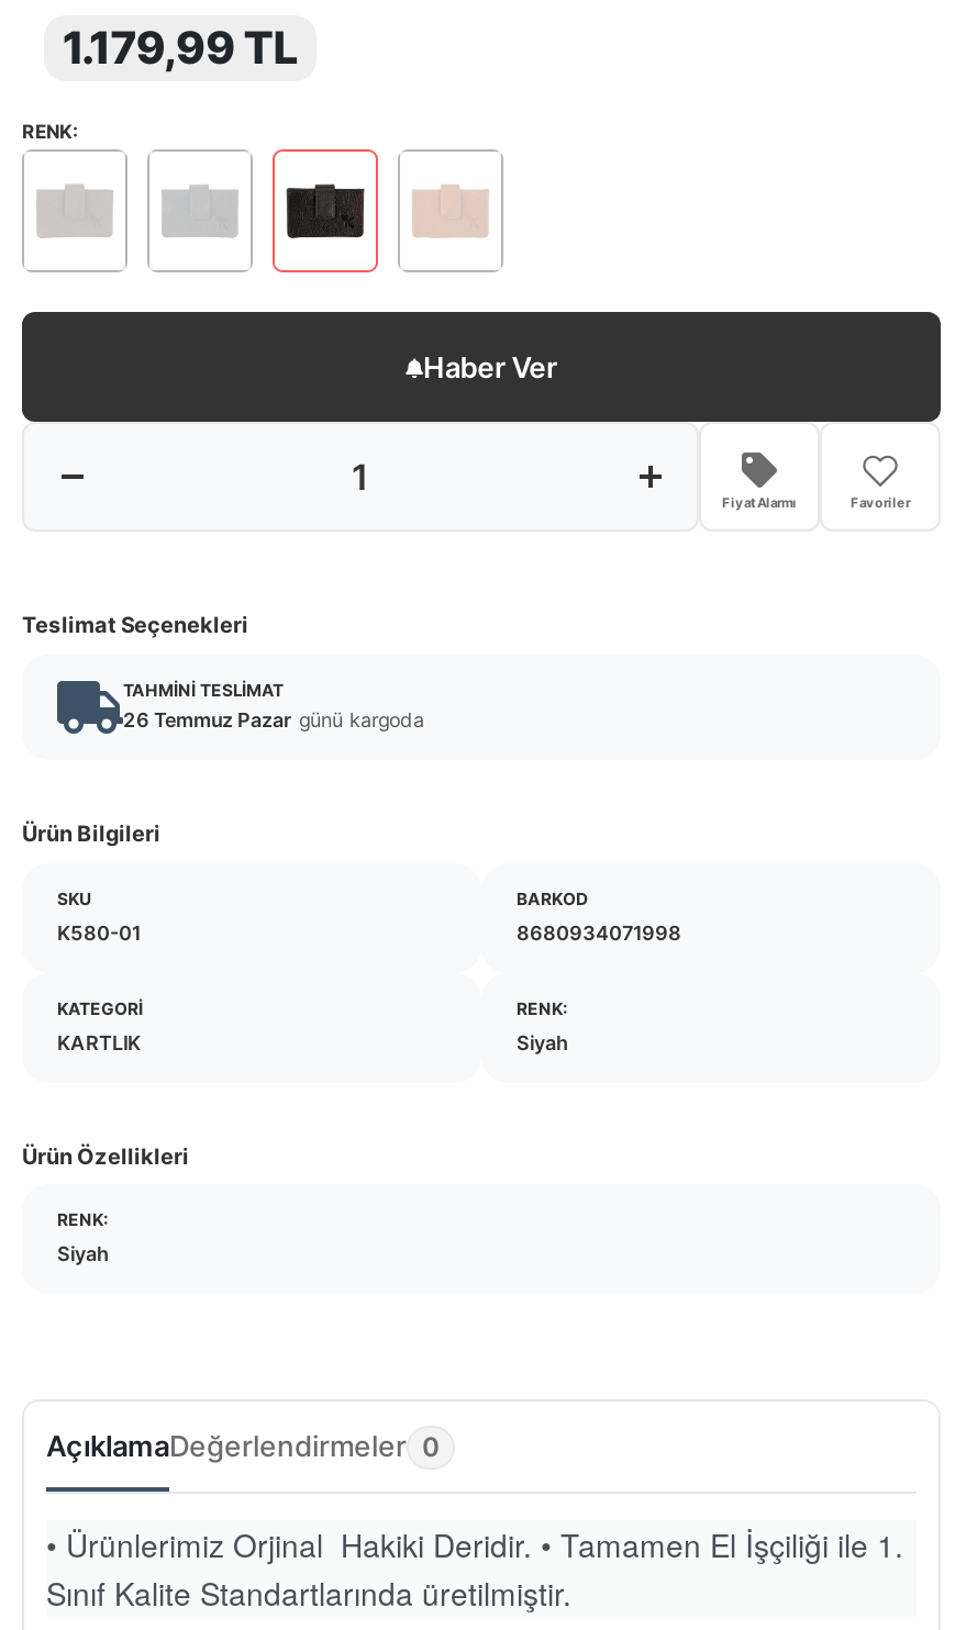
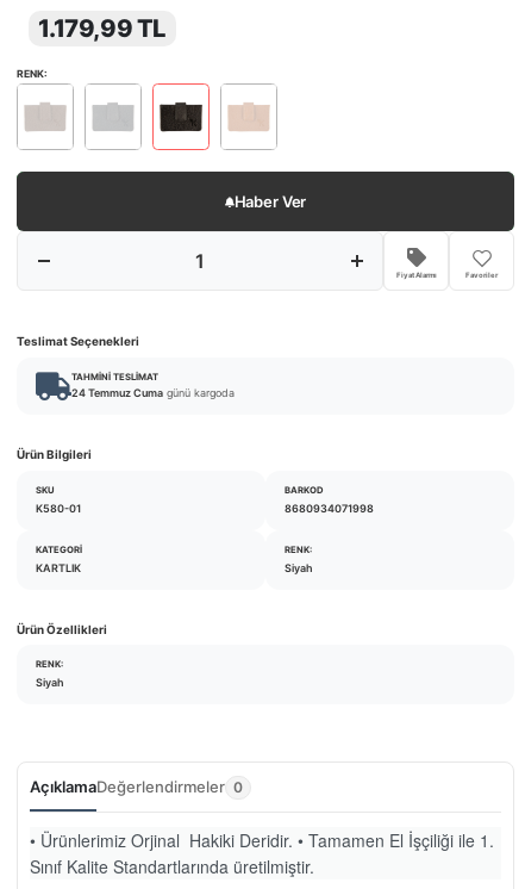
- 26 Temmuz Pazar günü kargoda
+ 24 Temmuz Cuma günü kargoda
